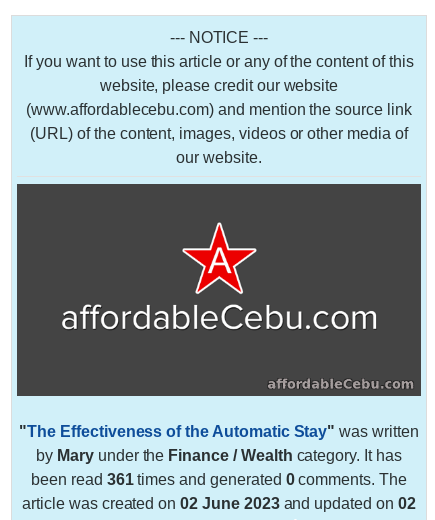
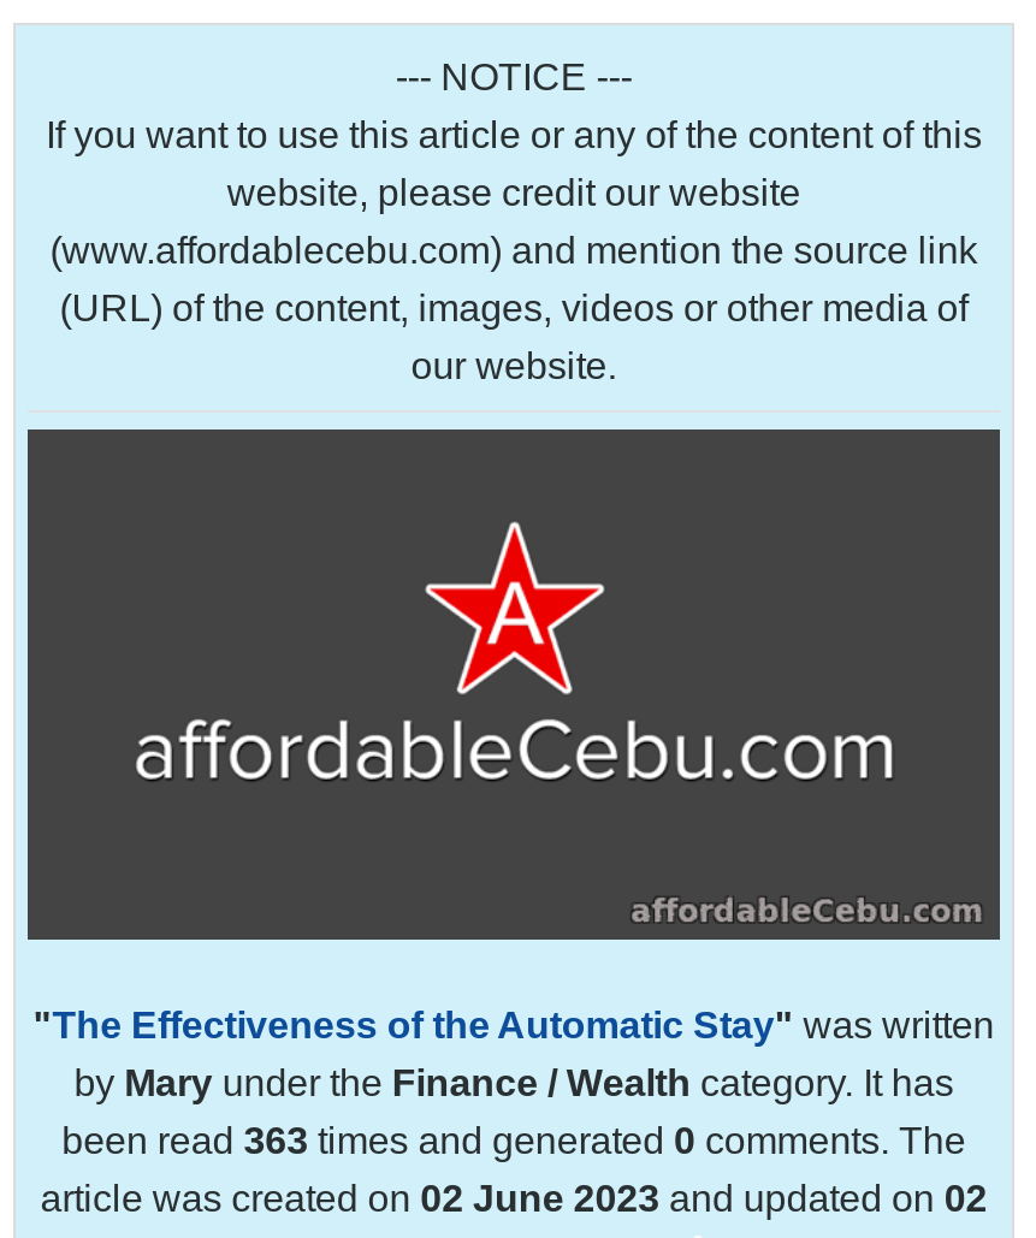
- been read 361 times and generated 0 comments. The
+ been read 363 times and generated 0 comments. The
